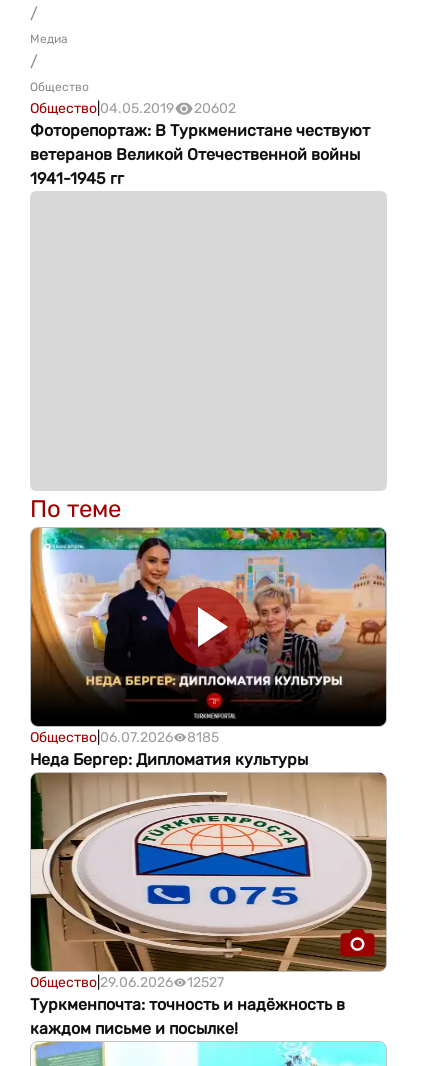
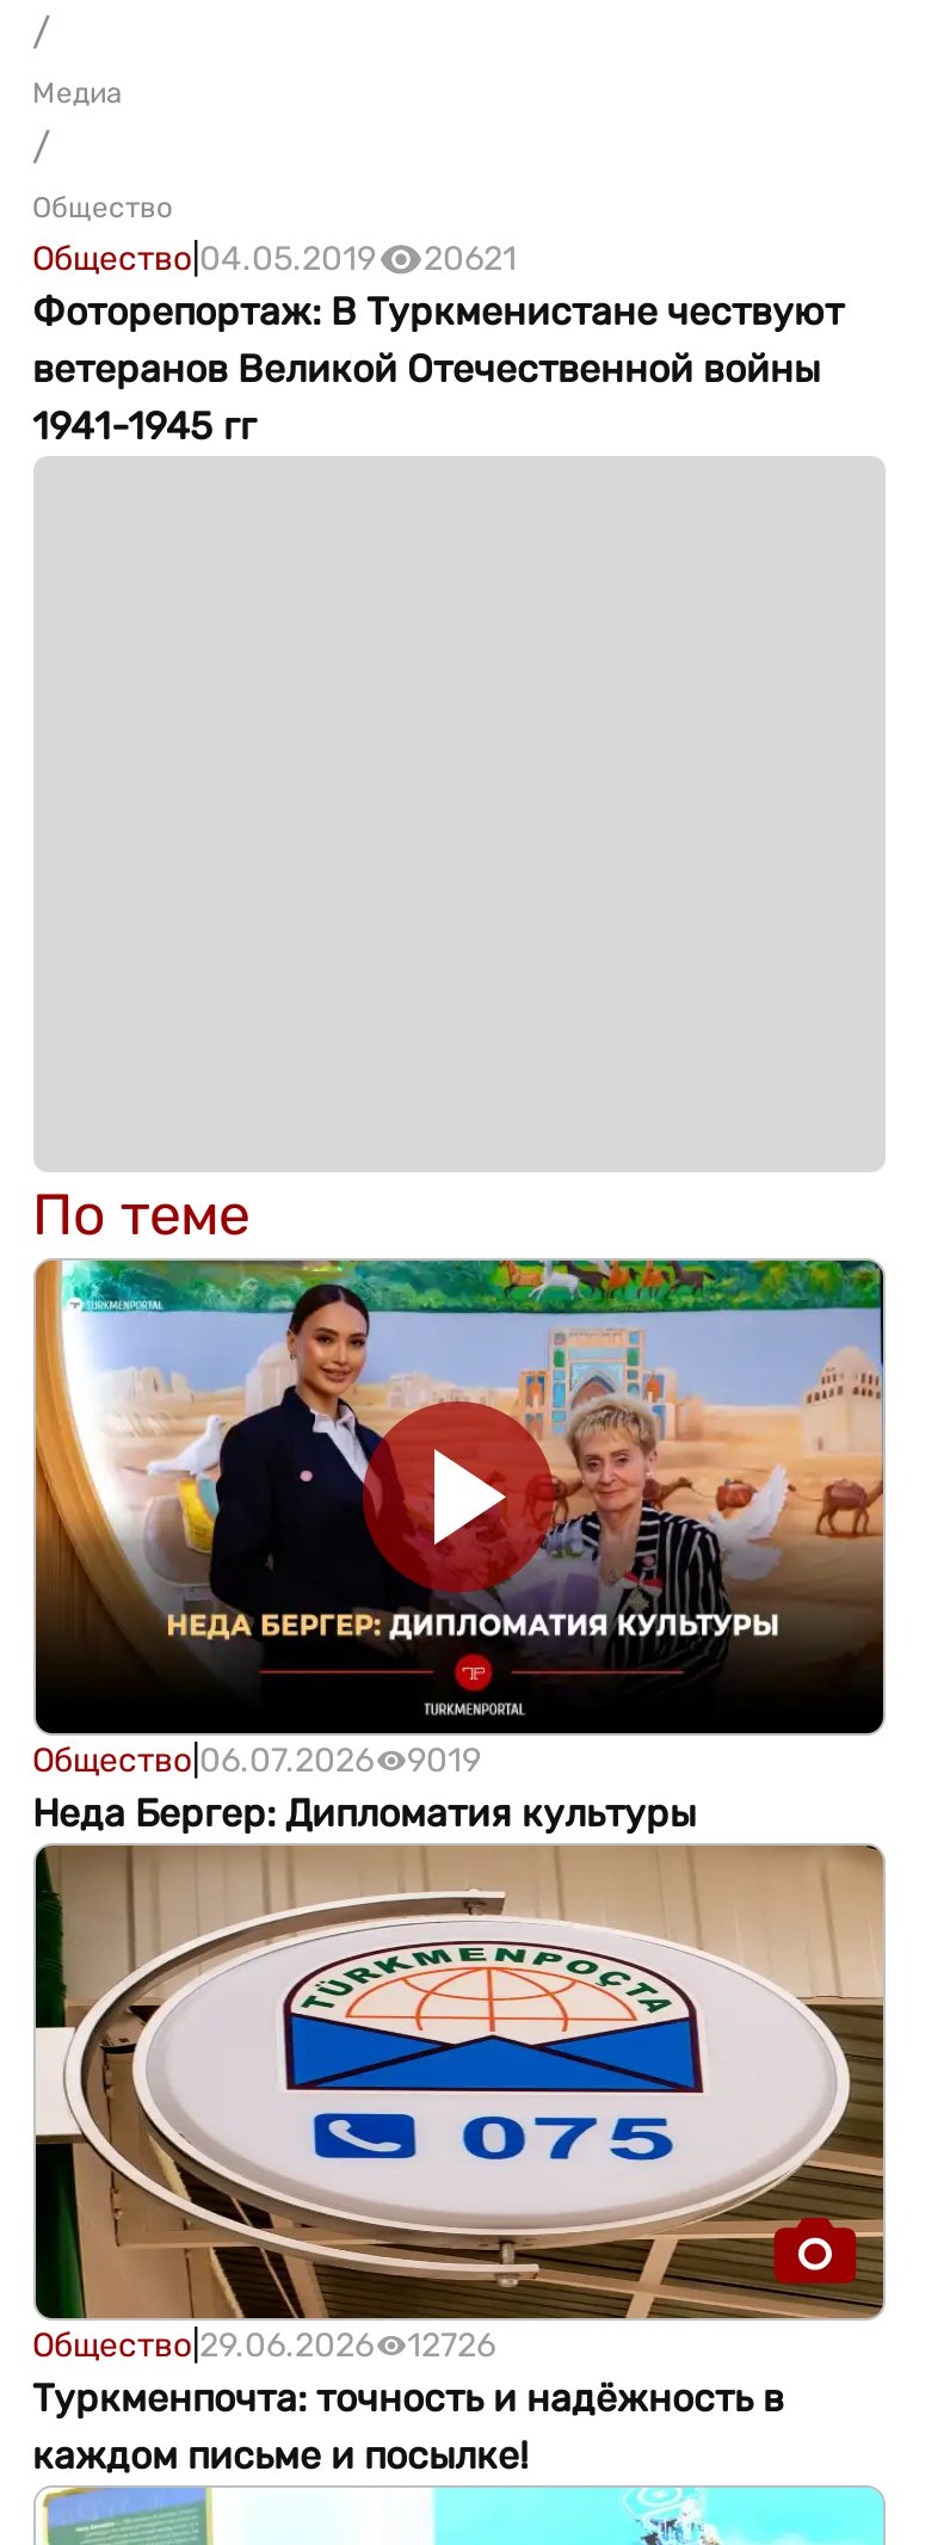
- 20602
+ 20621

- 8185
+ 9019

- 12527
+ 12726
